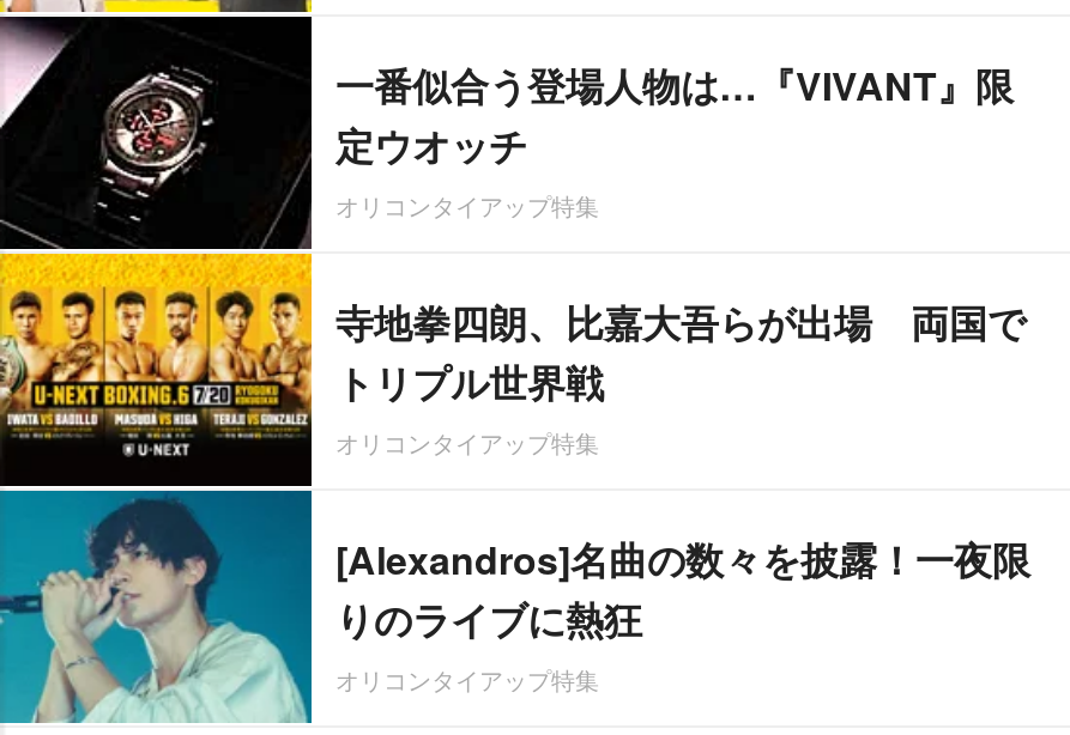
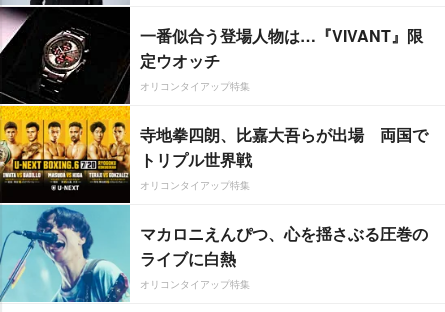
- [image]
- [Alexandros]名曲の数々を披露！一夜限
- りのライブに熱狂
+ [image]
+ マカロニえんぴつ、心を揺さぶる圧巻の
+ ライブに白熱
